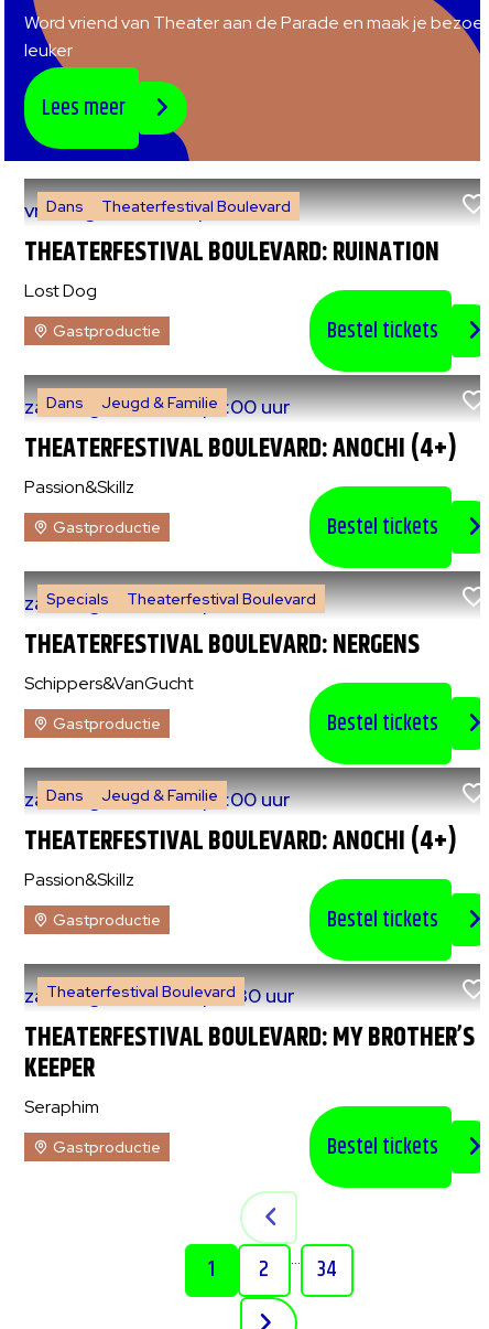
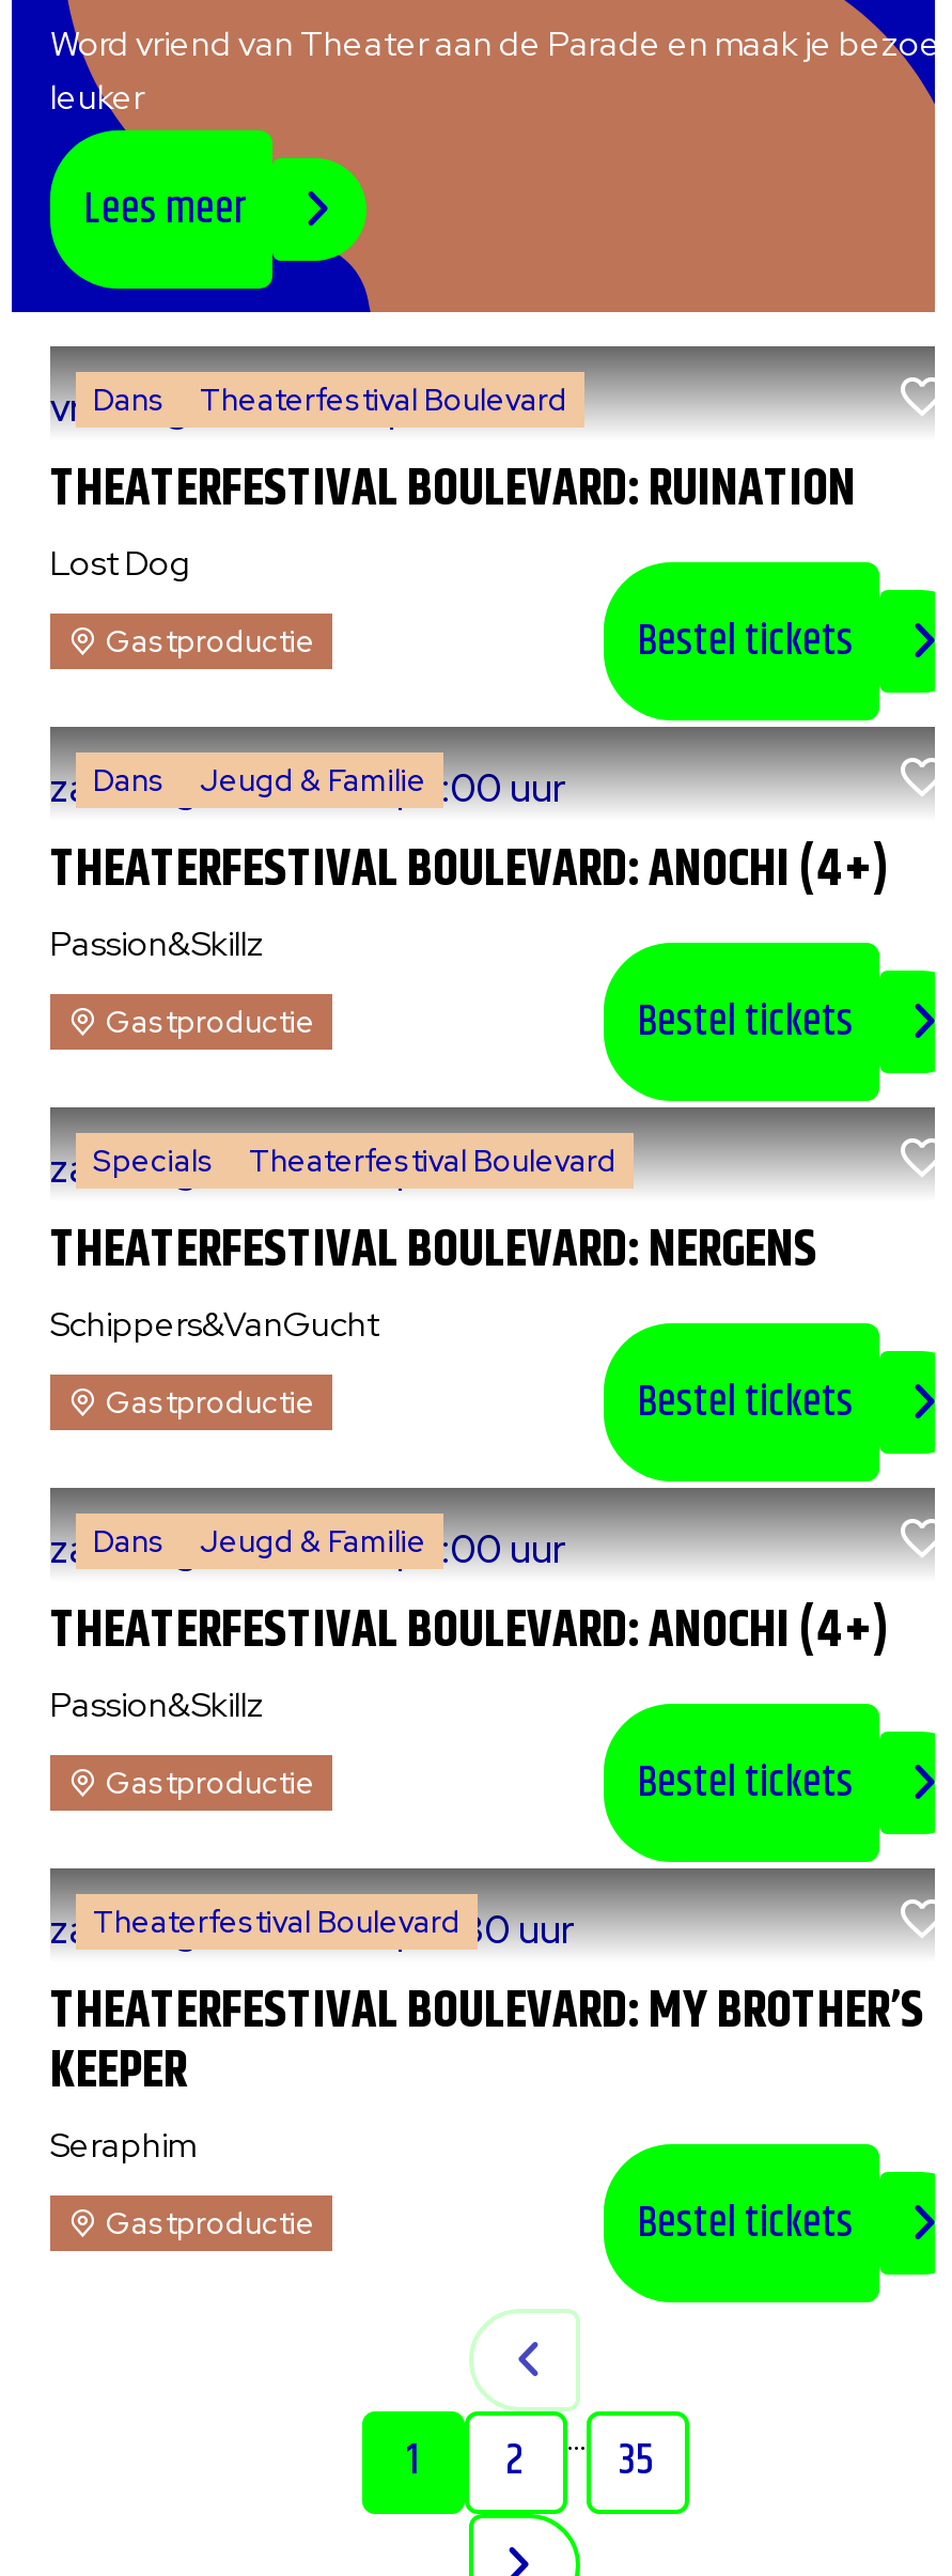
- 34
+ 35
